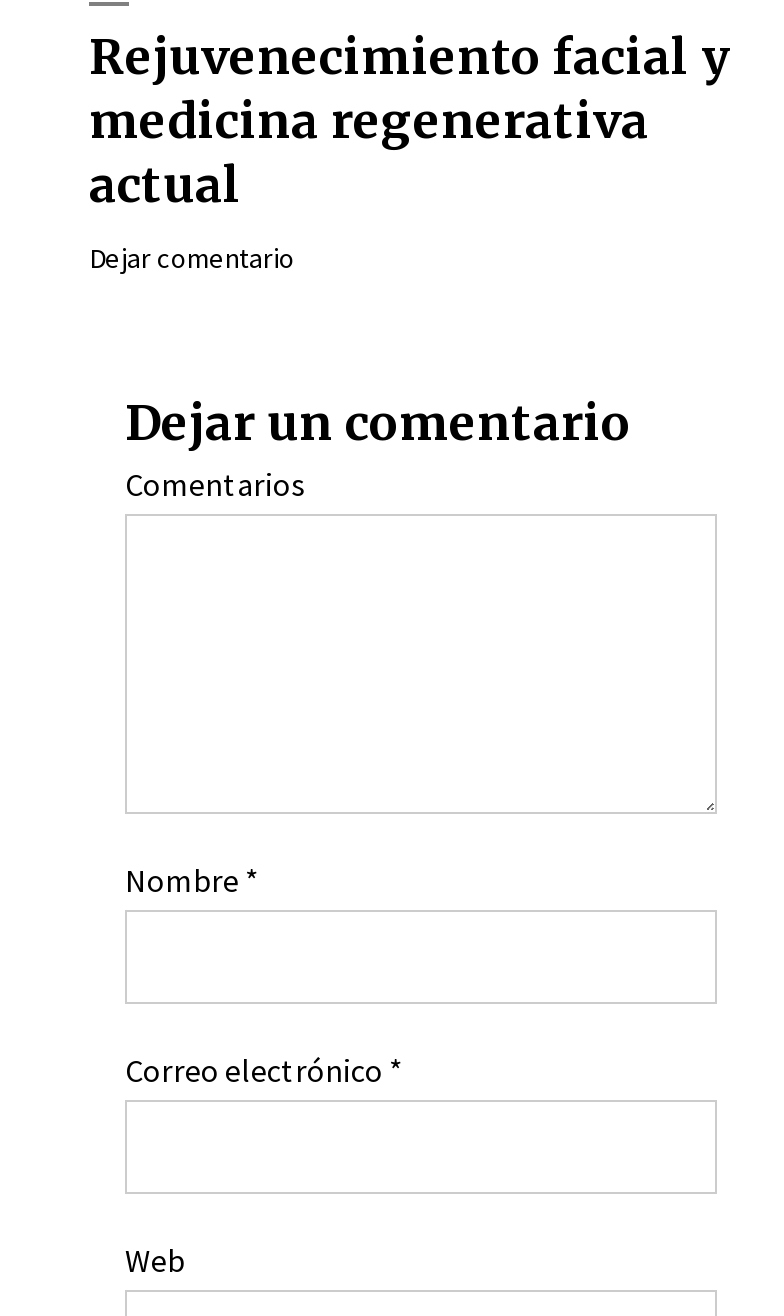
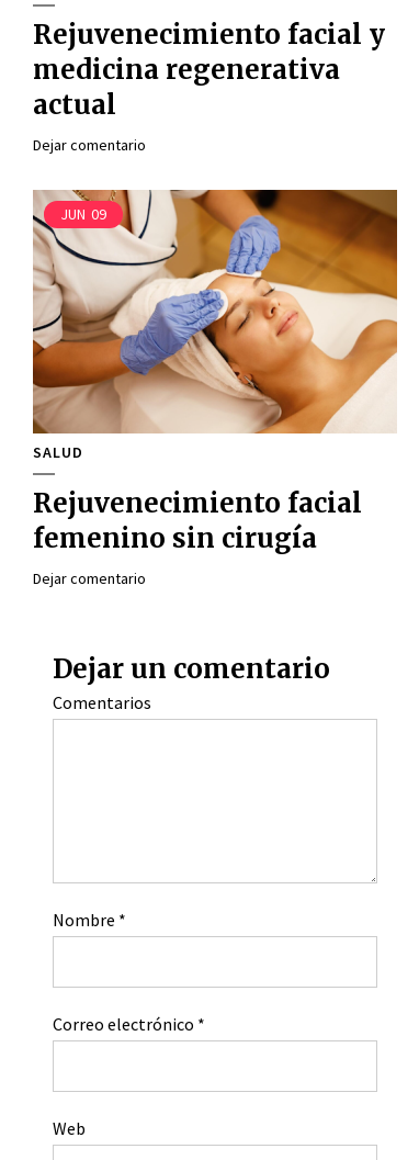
+ [image]
+ JUN 09

+ SALUD
+ Rejuvenecimiento facial
+ femenino sin cirugía
+ Dejar comentario
